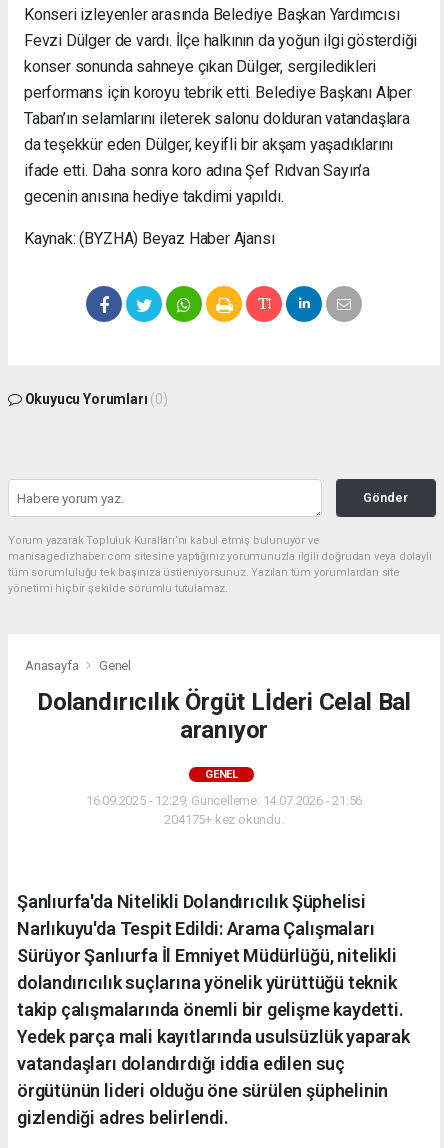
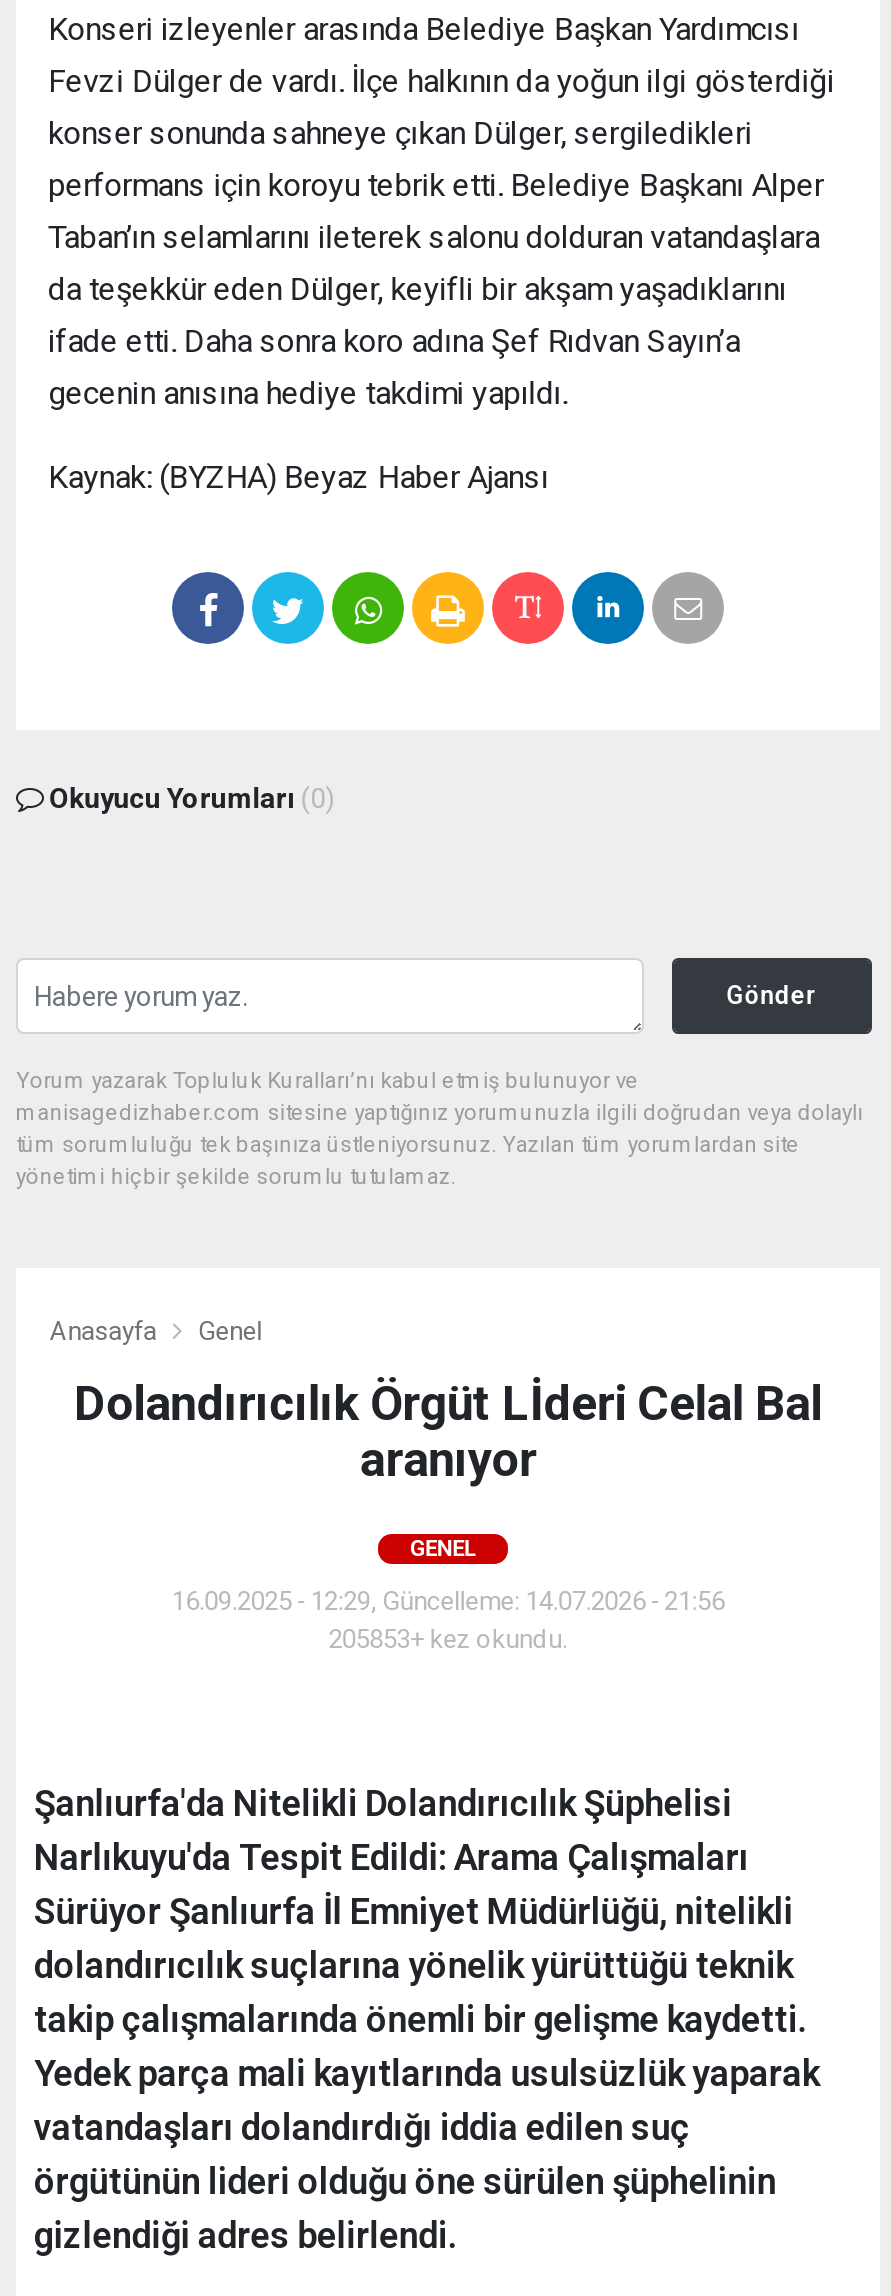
- 204175+ kez okundu.
+ 205853+ kez okundu.
